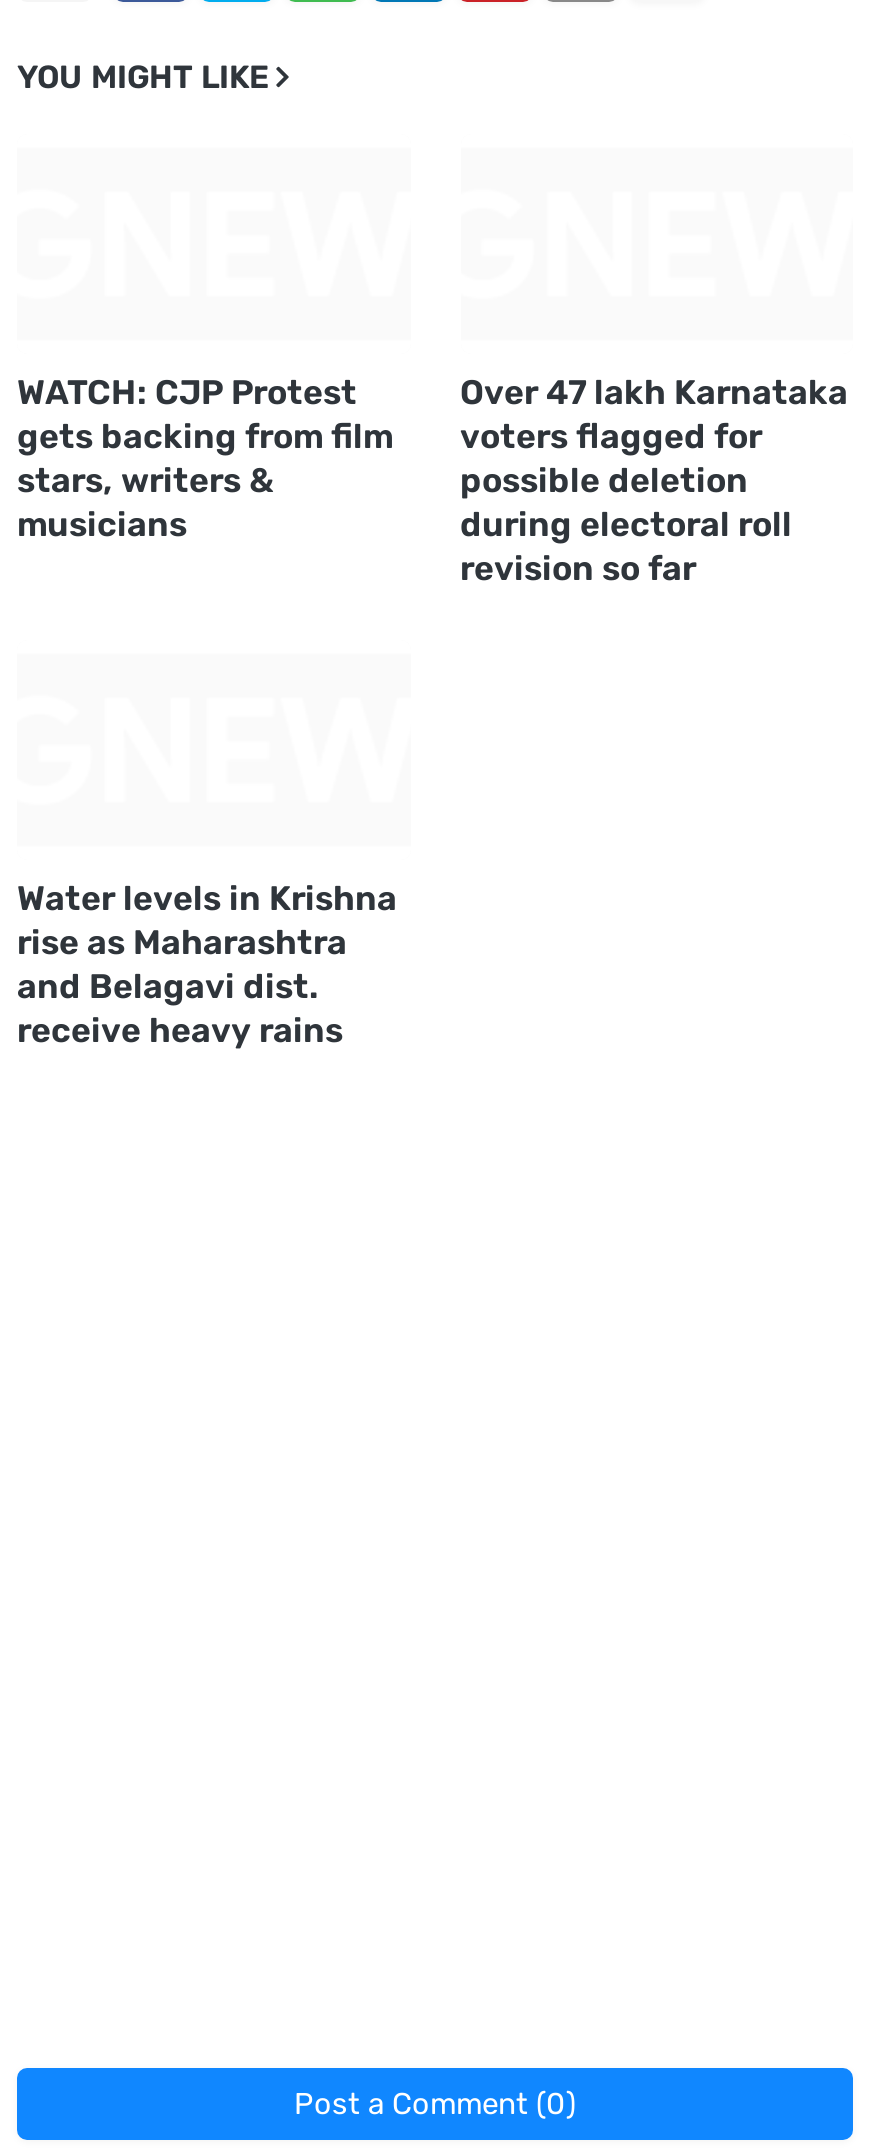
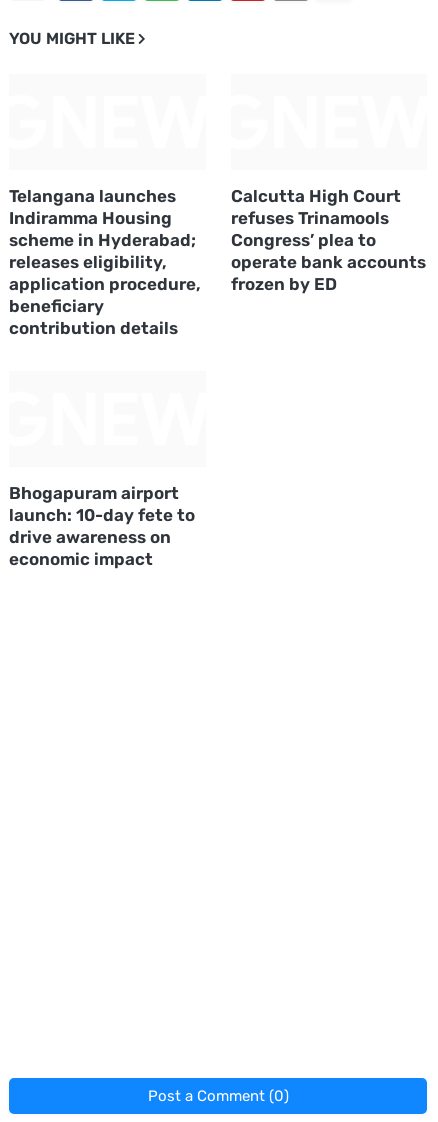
- WATCH: CJP Protest
- gets backing from film
- stars, writers &
- musicians
+ Telangana launches
+ Indiramma Housing
+ scheme in Hyderabad;
+ releases eligibility,
+ application procedure,
+ beneficiary
+ contribution details

- Over 47 lakh Karnataka
- voters flagged for
- possible deletion
- during electoral roll
- revision so far
+ Calcutta High Court
+ refuses Trinamools
+ Congress’ plea to
+ operate bank accounts
+ frozen by ED

- Water levels in Krishna
- rise as Maharashtra
- and Belagavi dist.
- receive heavy rains
+ Bhogapuram airport
+ launch: 10-day fete to
+ drive awareness on
+ economic impact
